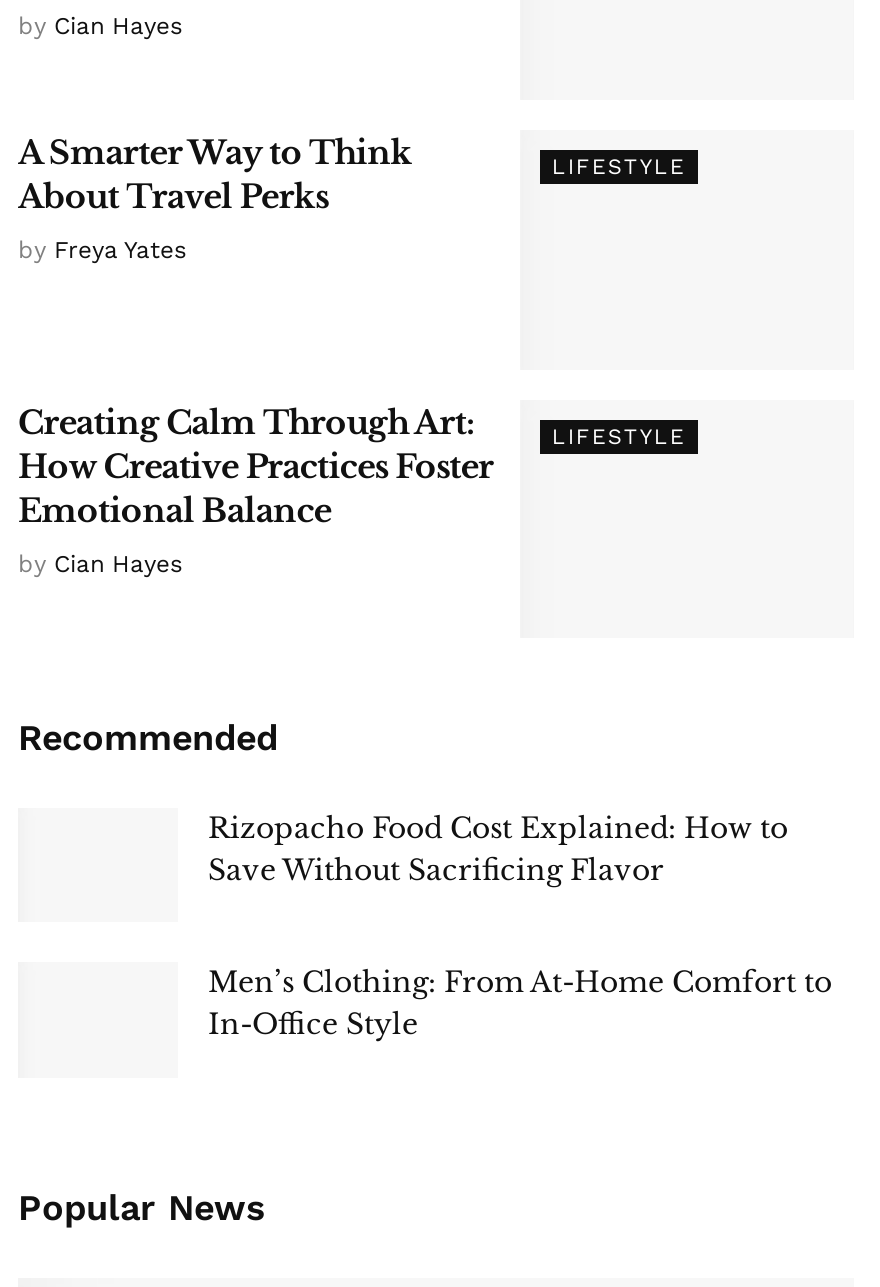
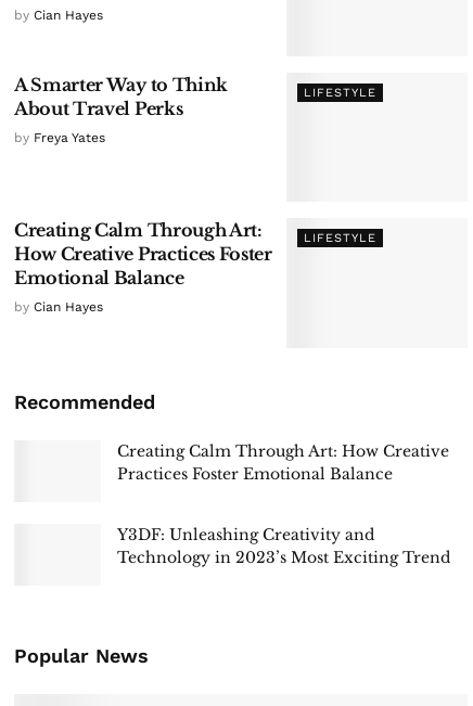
- Rizopacho Food Cost Explained: How to
- Save Without Sacrificing Flavor
+ Creating Calm Through Art: How Creative
+ Practices Foster Emotional Balance

- Men’s Clothing: From At-Home Comfort to
- In-Office Style
+ Y3DF: Unleashing Creativity and
+ Technology in 2023’s Most Exciting Trend
